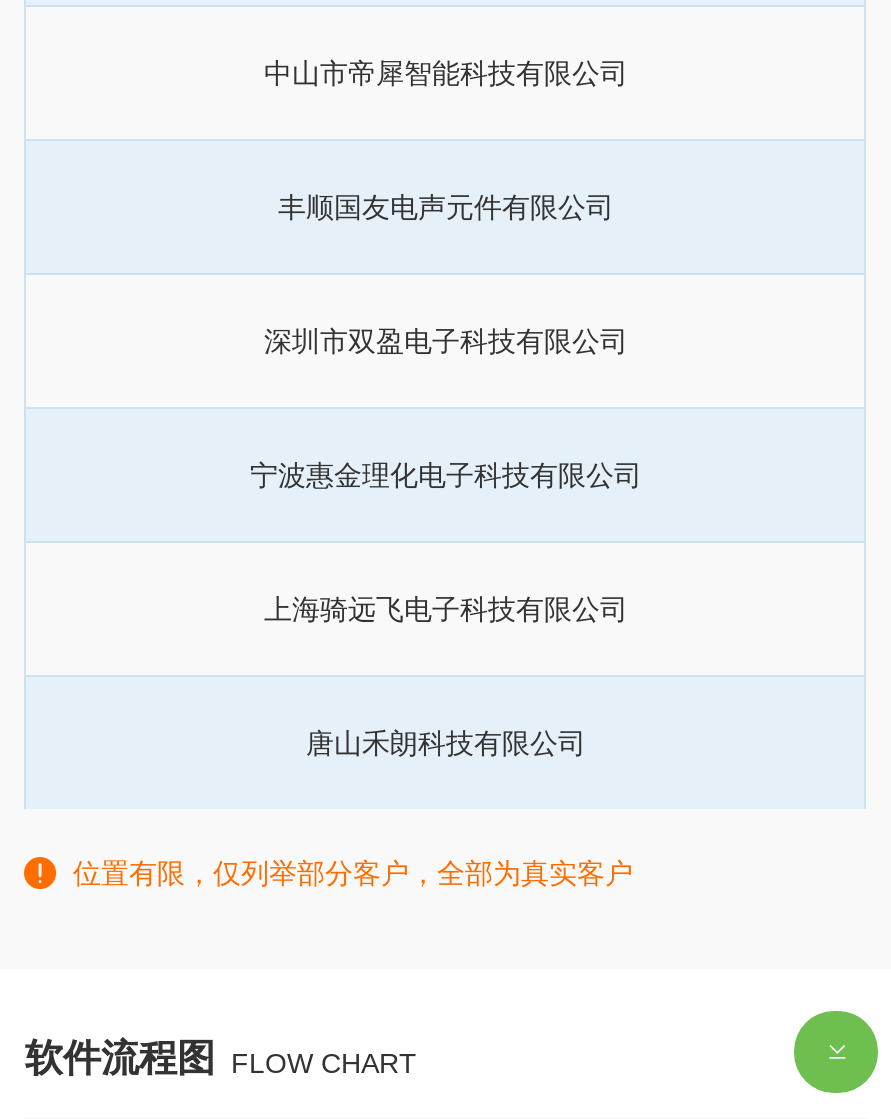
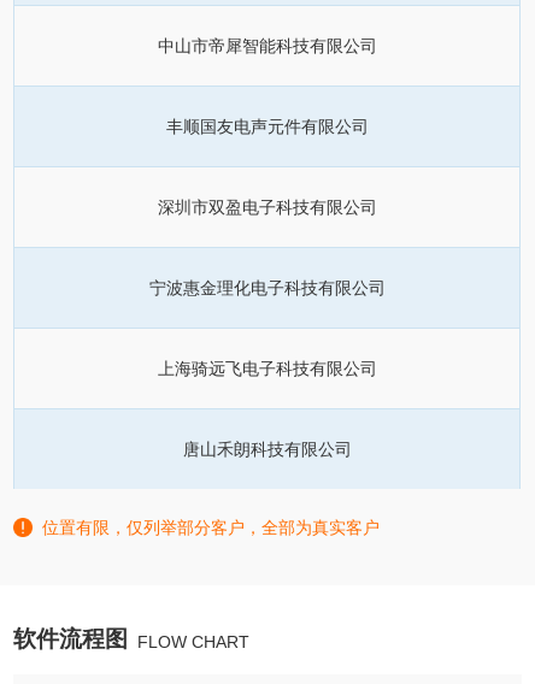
- [image]
